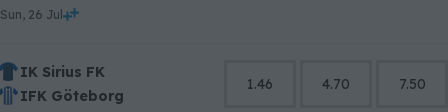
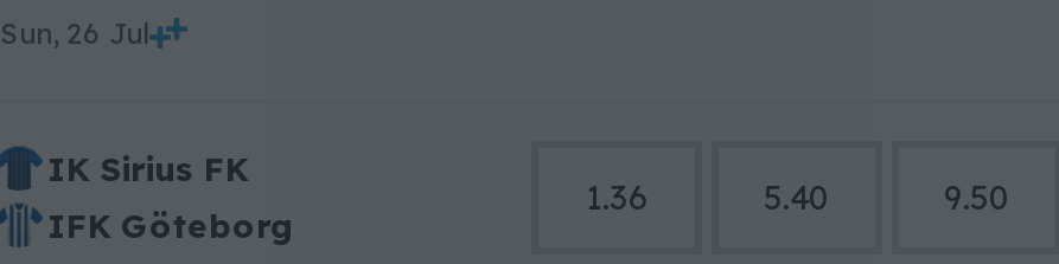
- 1.46
+ 1.36

- 4.70
+ 5.40

- 7.50
+ 9.50
